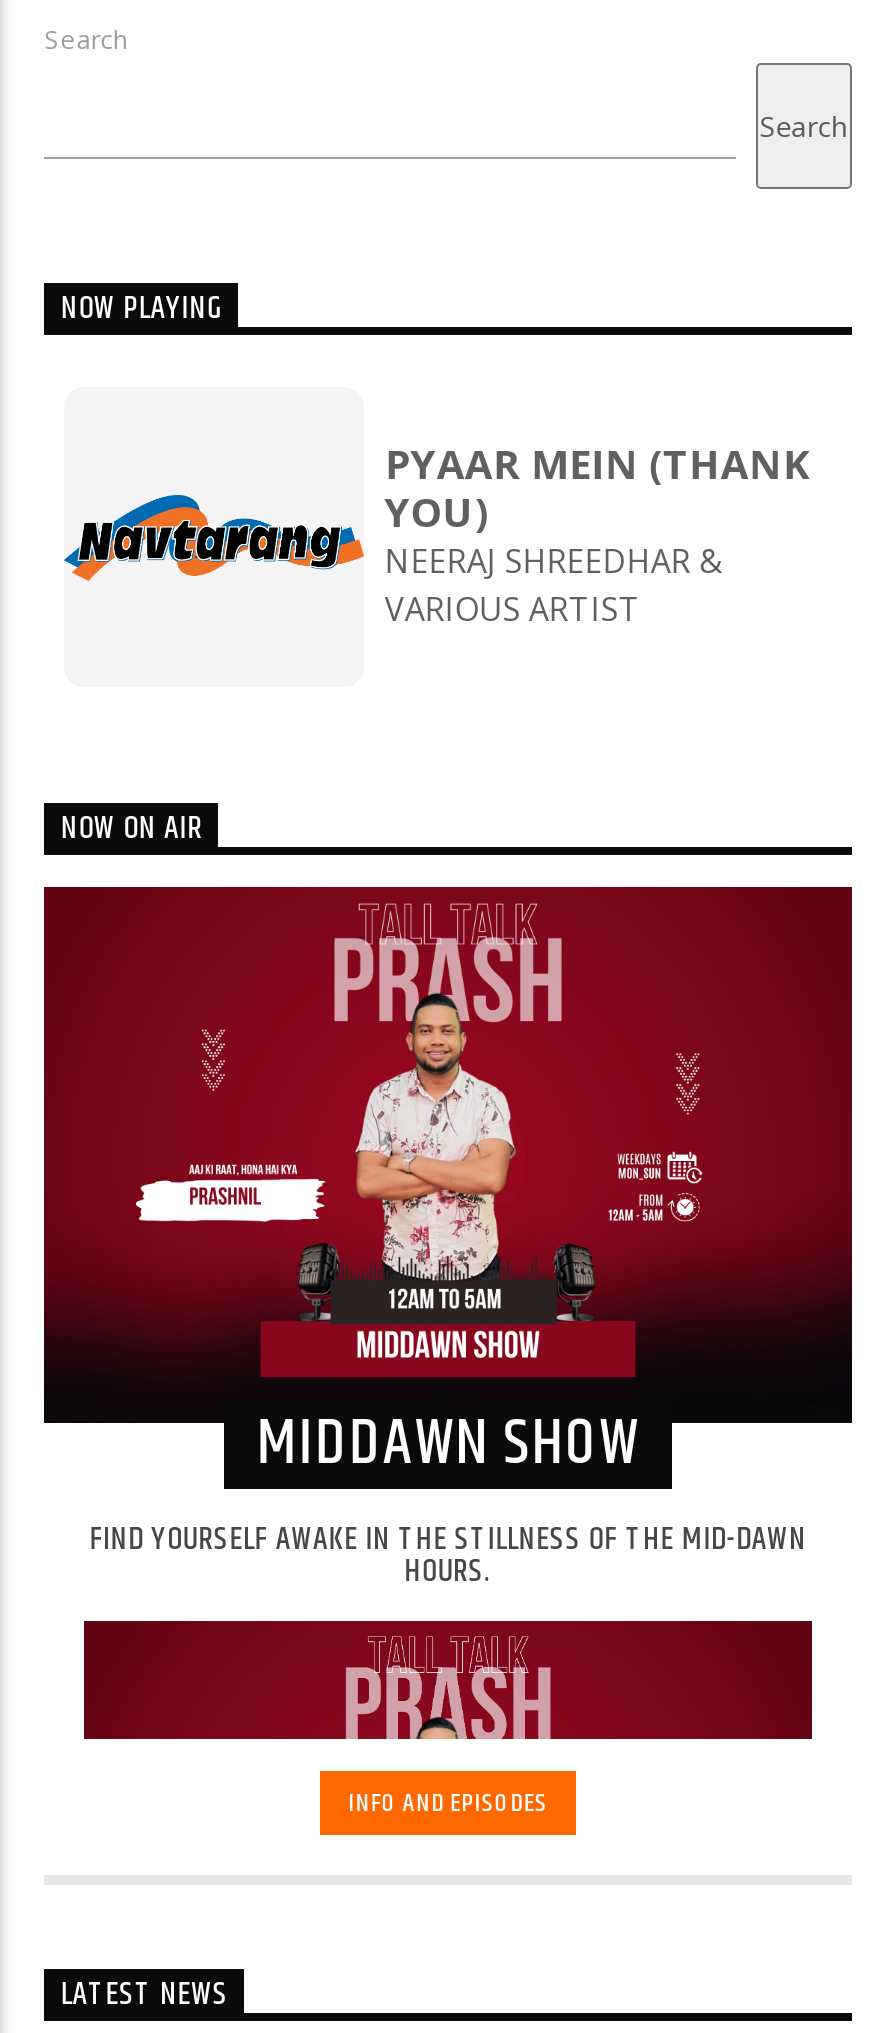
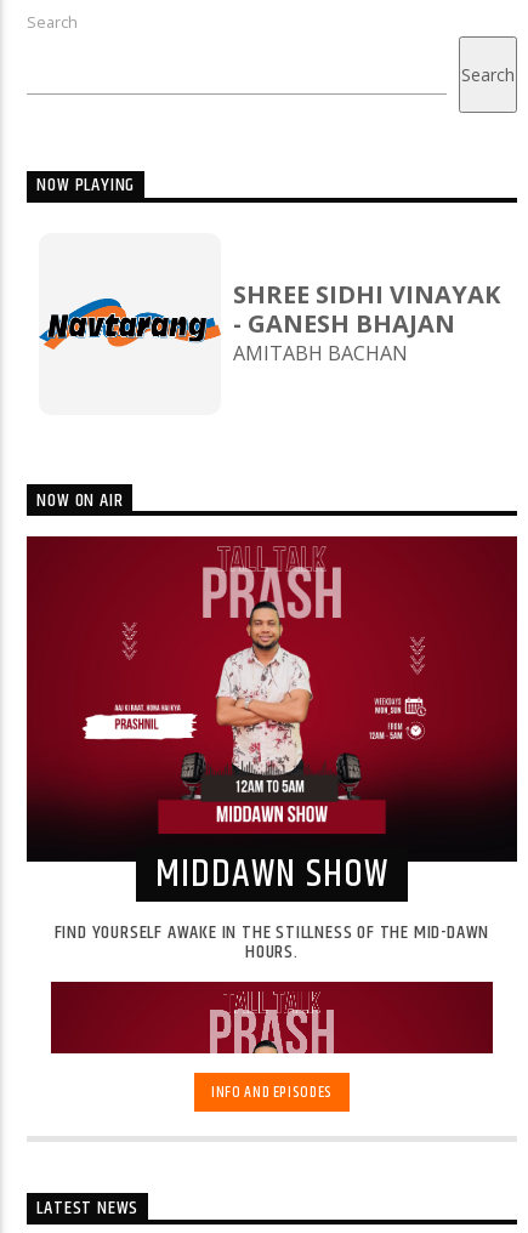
- PYAAR MEIN (THANK
- YOU)
- NEERAJ SHREEDHAR &
- VARIOUS ARTIST
+ SHREE SIDHI VINAYAK
+ - GANESH BHAJAN
+ AMITABH BACHAN
